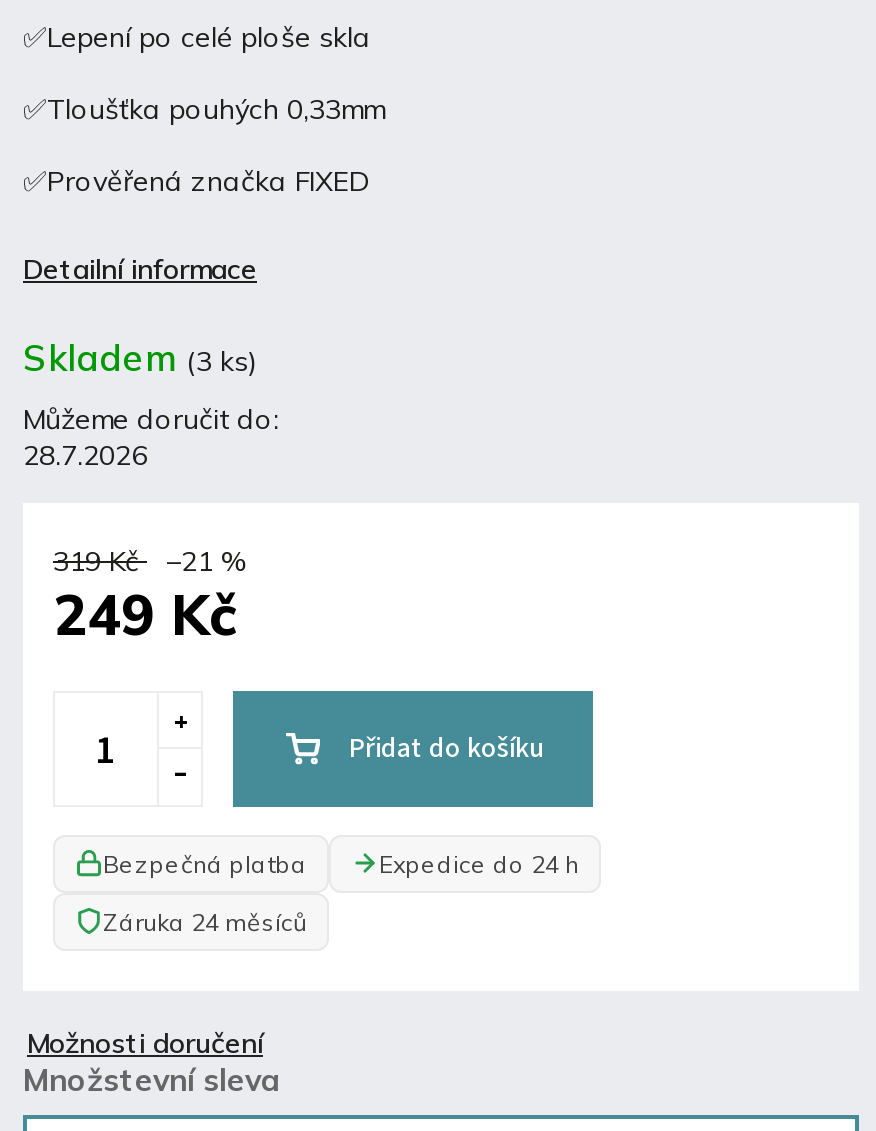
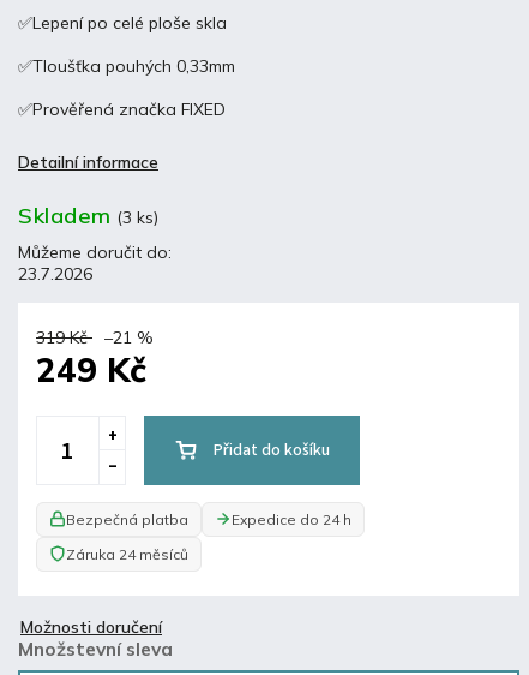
- 28.7.2026
+ 23.7.2026
